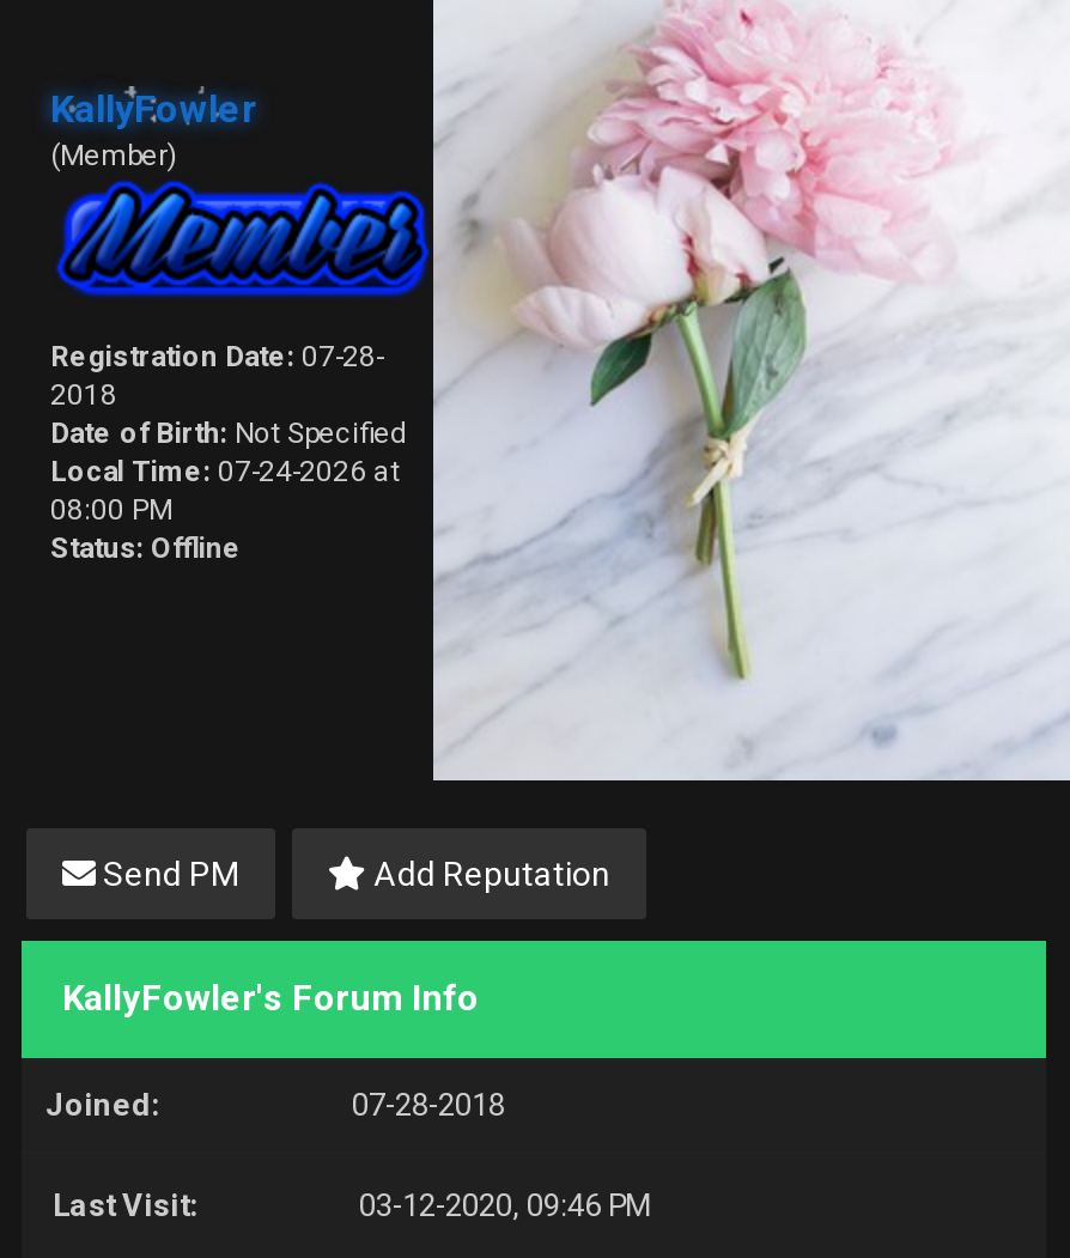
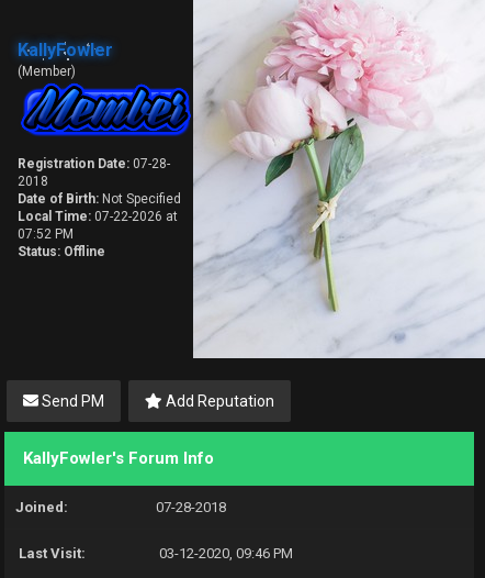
- Local Time: 07-24-2026 at
+ Local Time: 07-22-2026 at

- 08:00 PM
+ 07:52 PM
